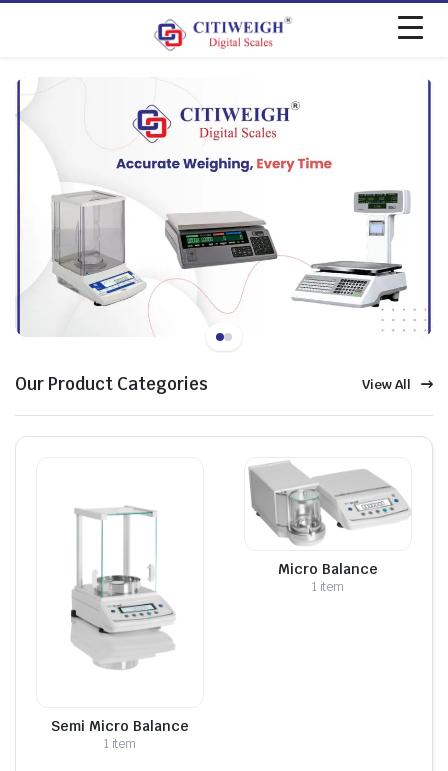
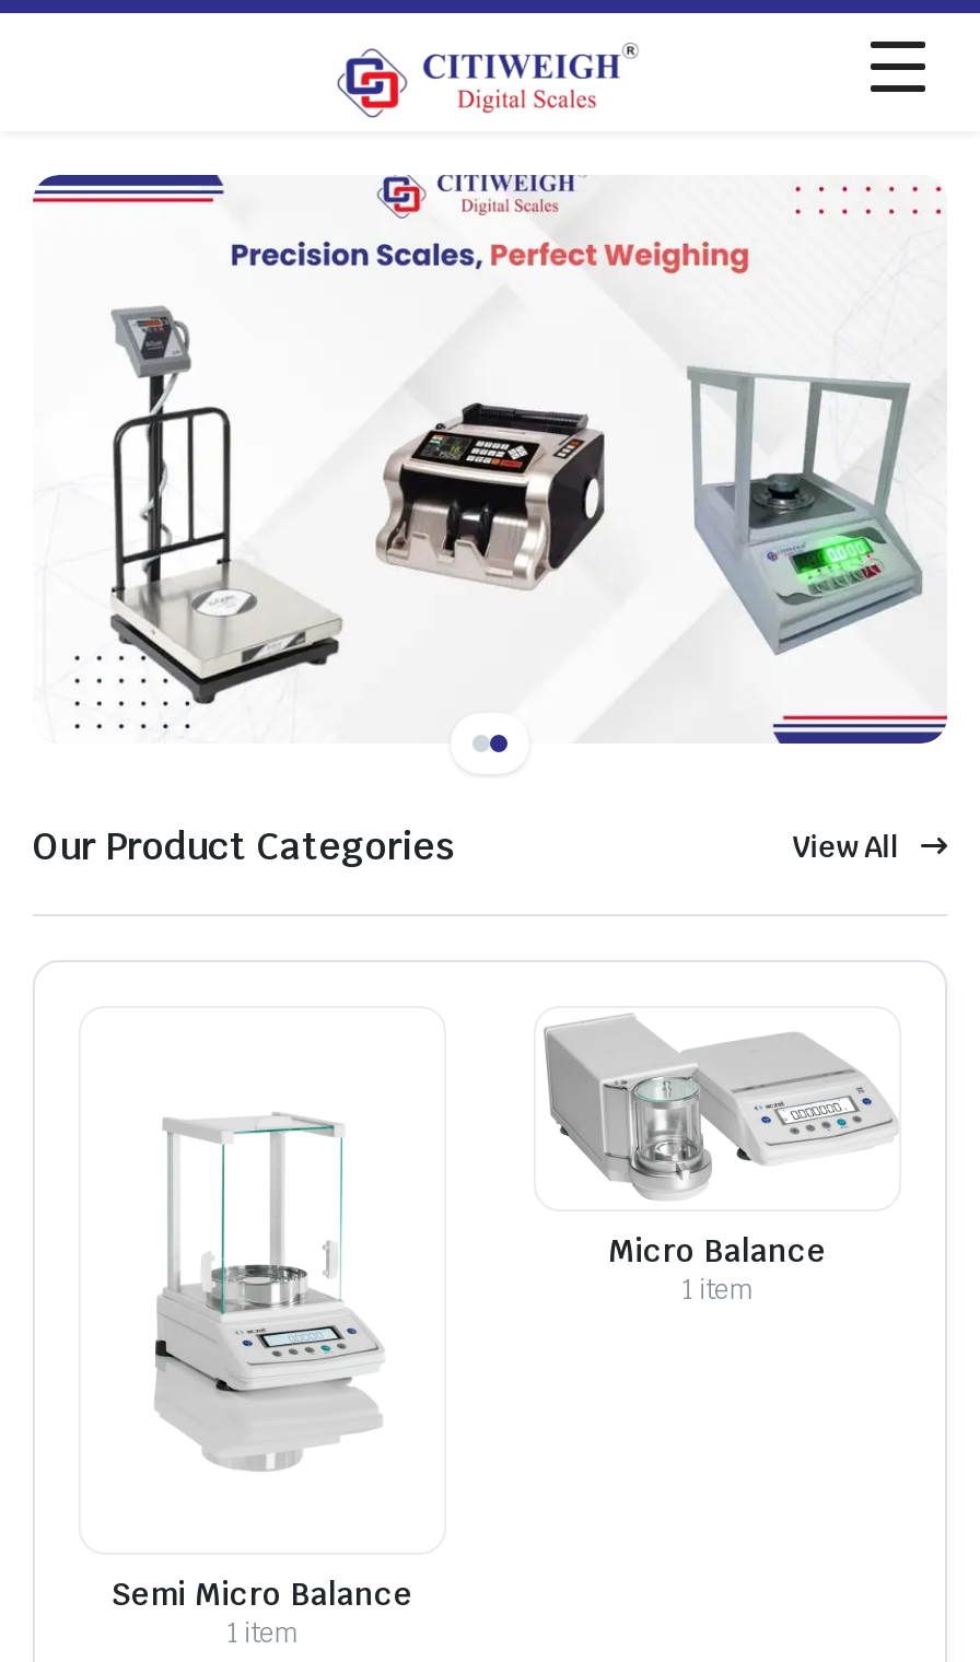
- [image]
+ [image]
